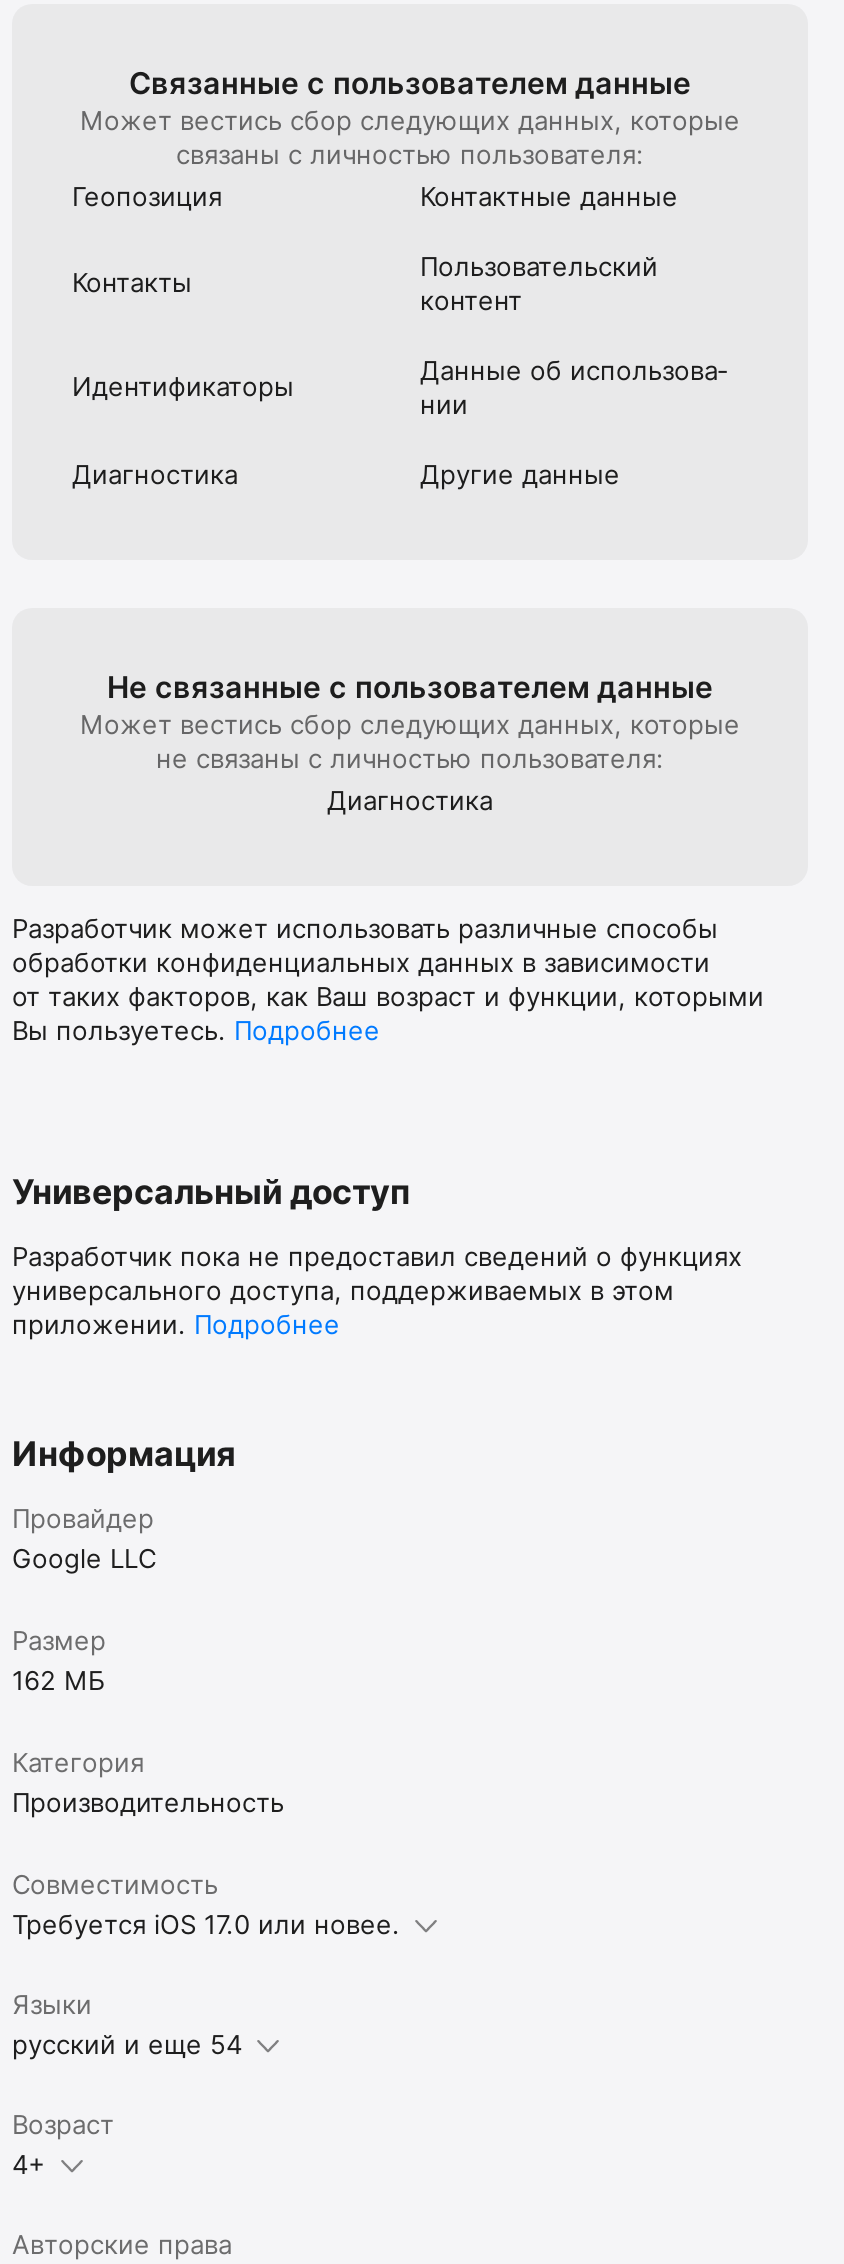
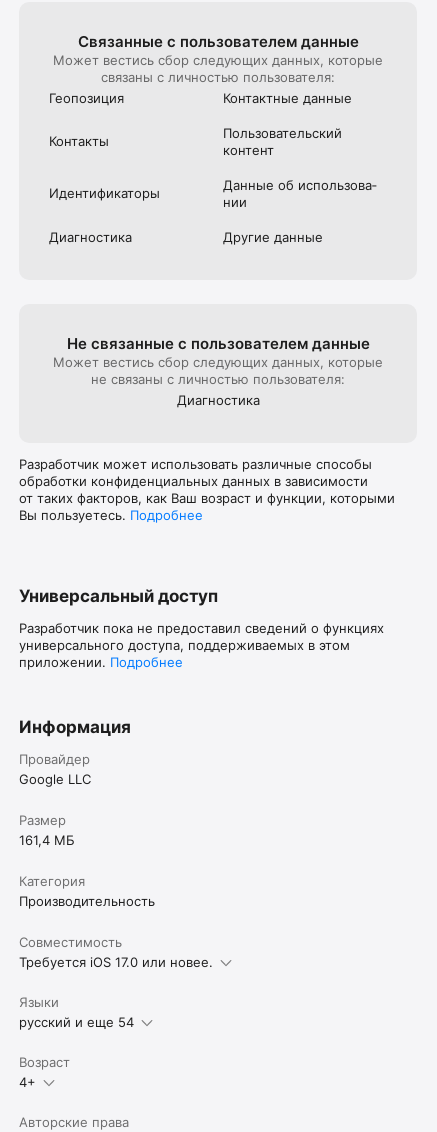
- 162 МБ
+ 161,4 МБ
